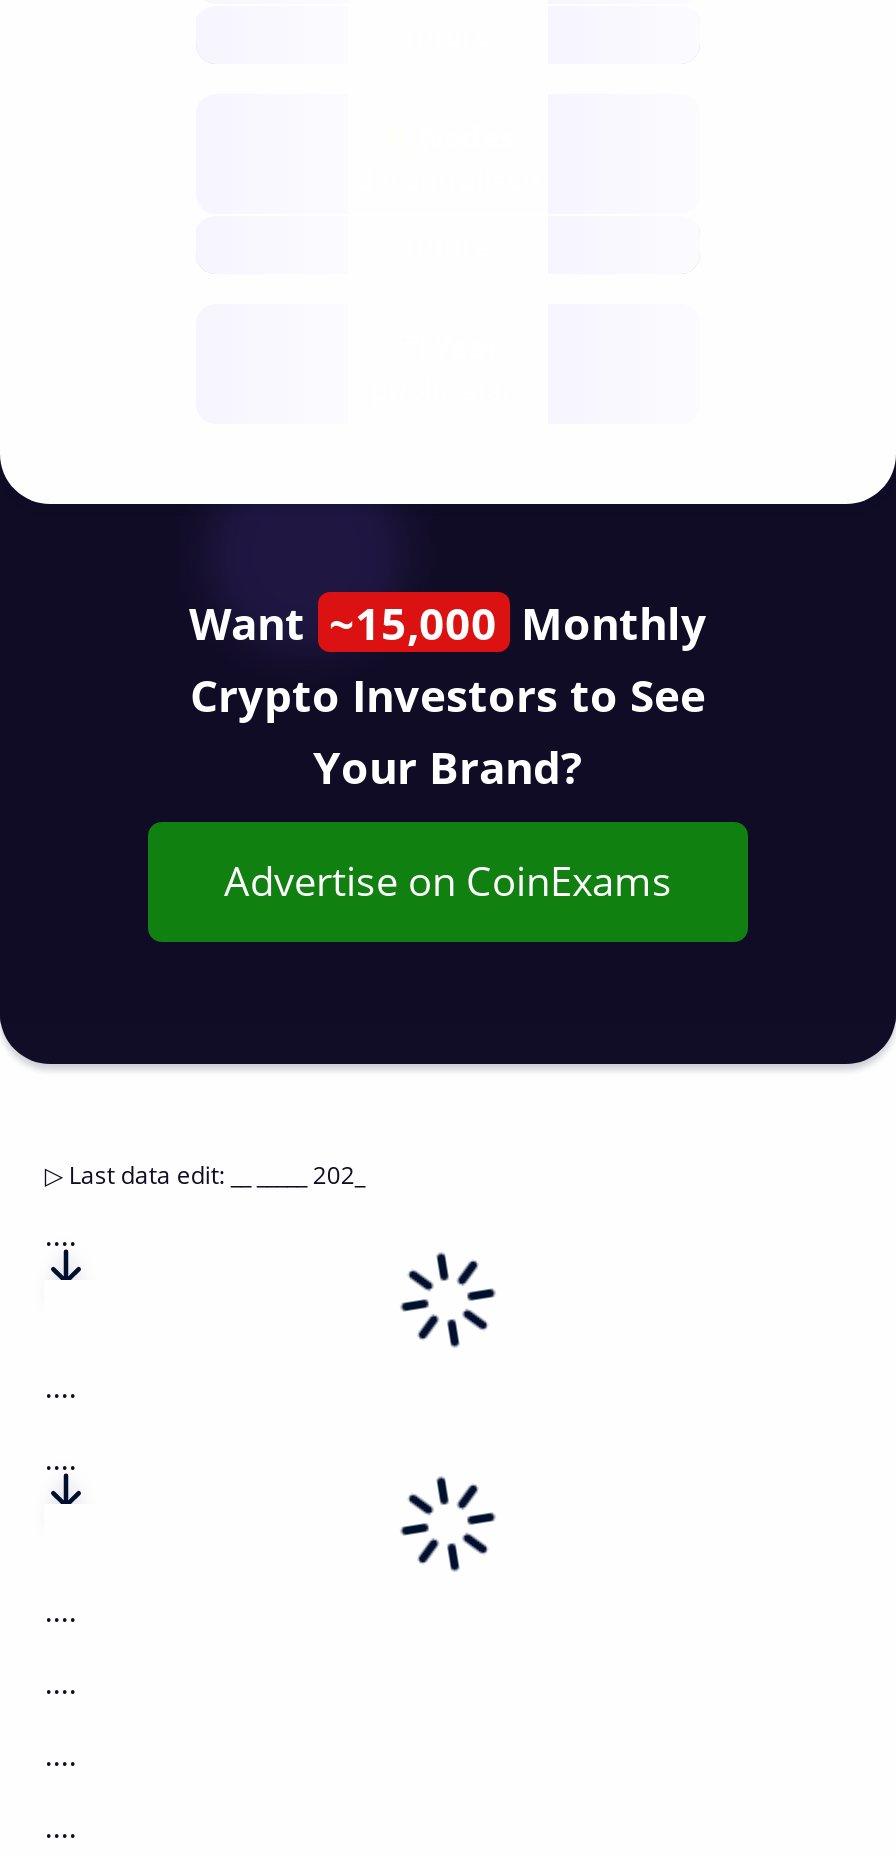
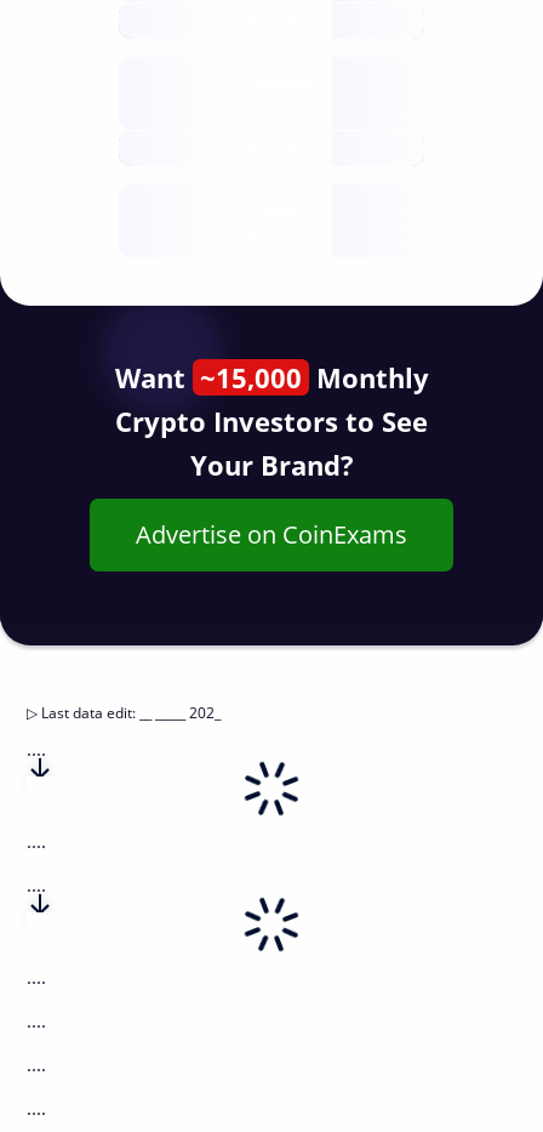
- [image]
+ [image]

- [image]
+ [image]
